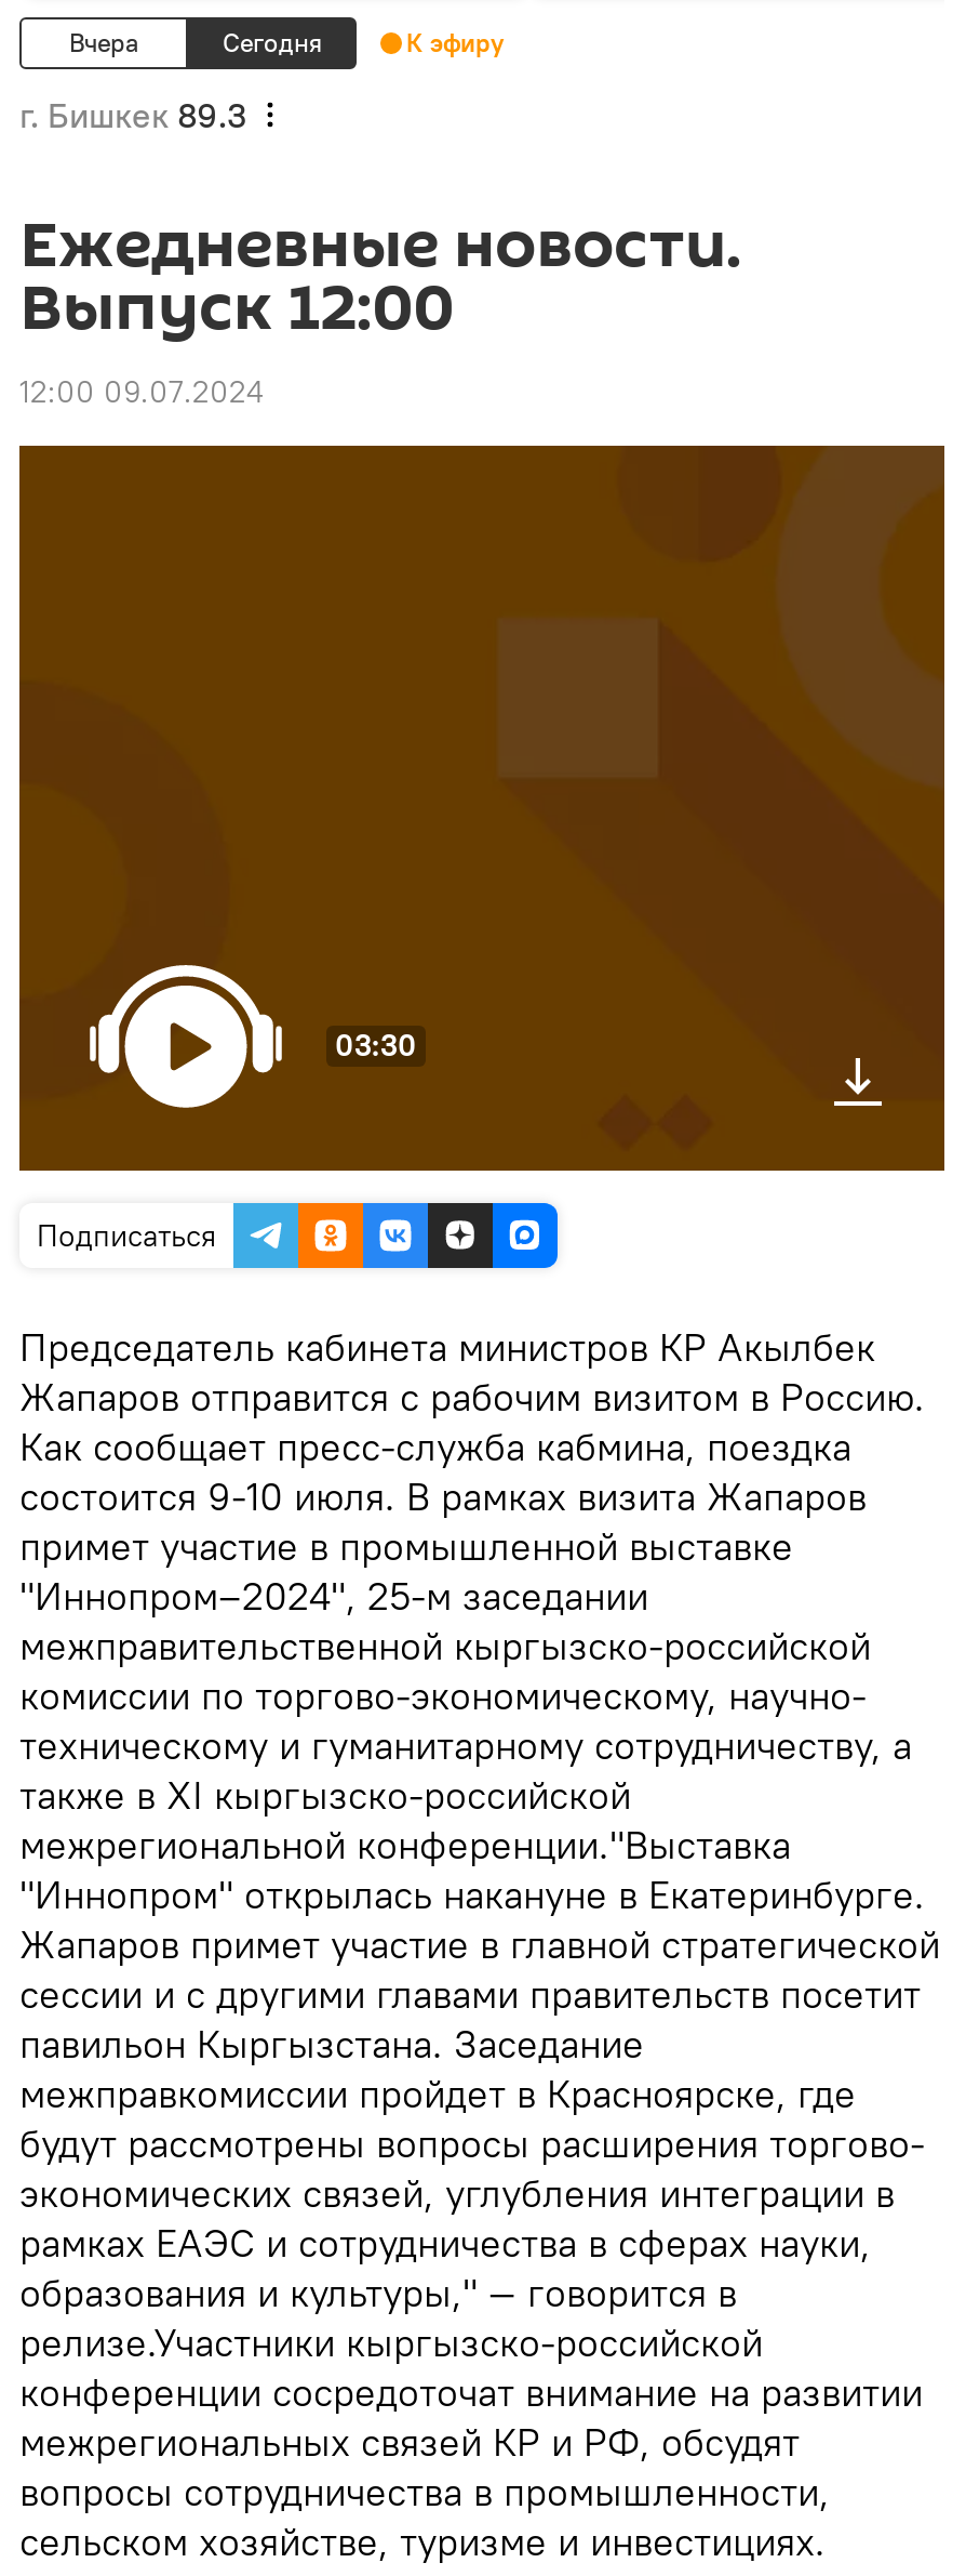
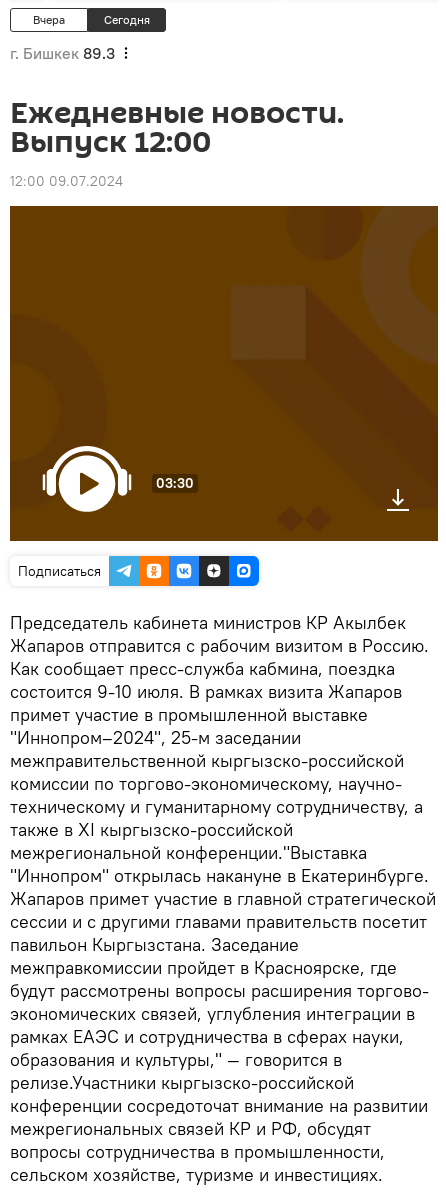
- К эфиру
